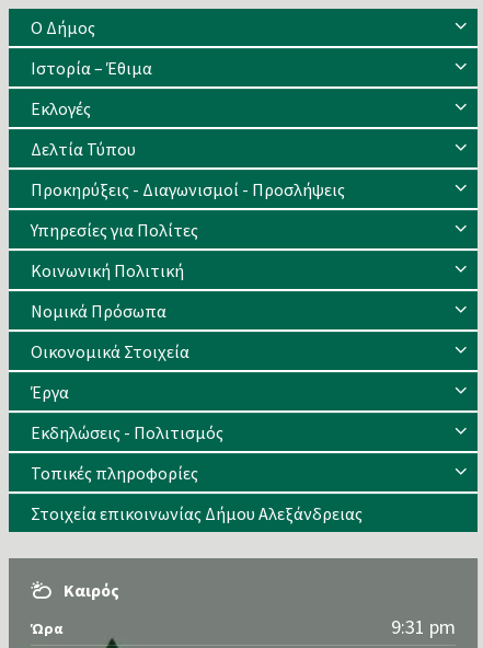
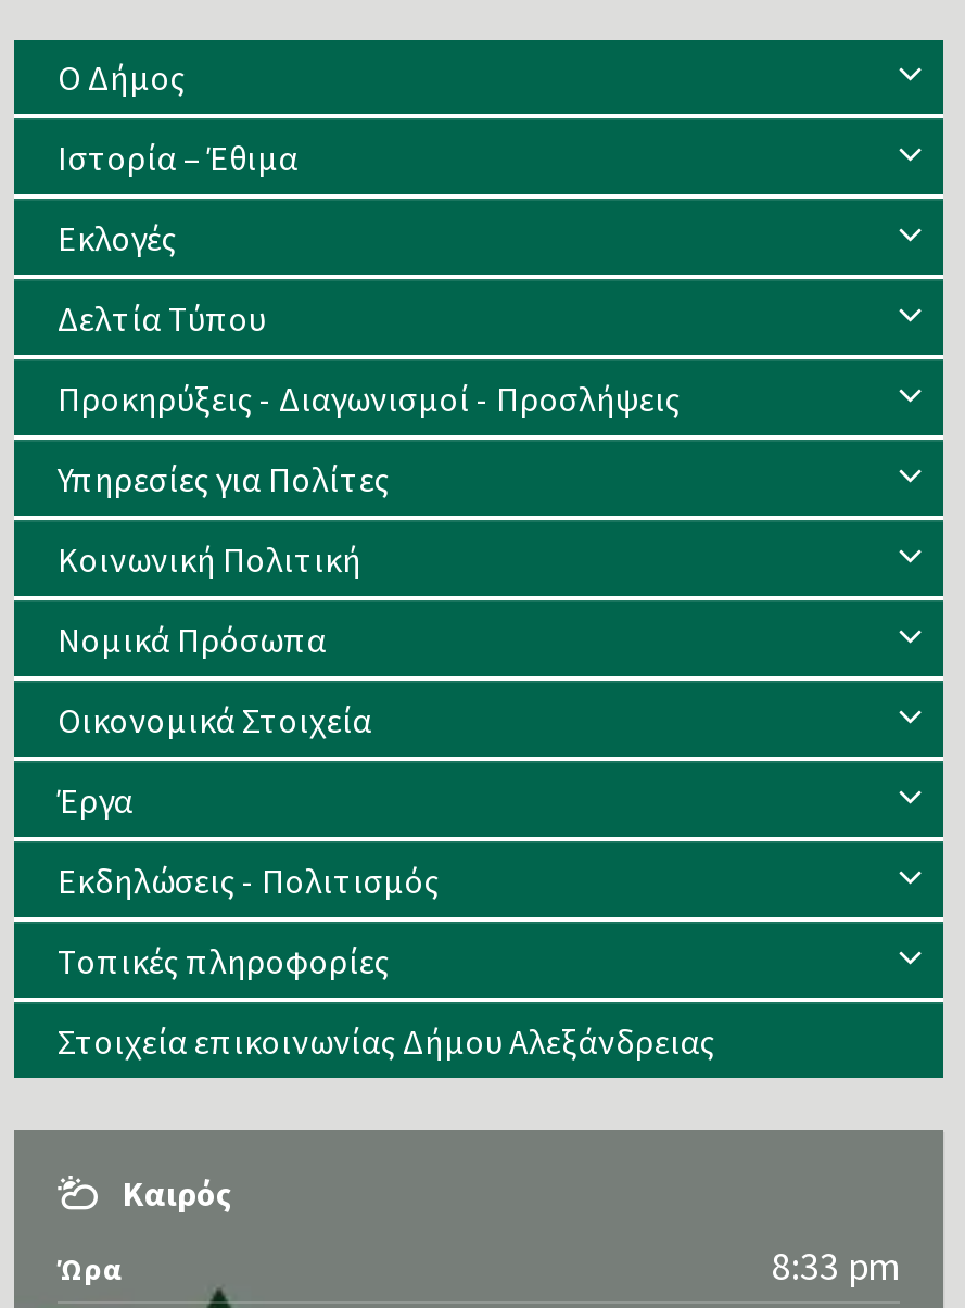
- 9:31 pm
+ 8:33 pm
